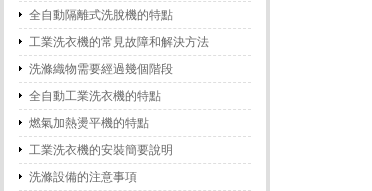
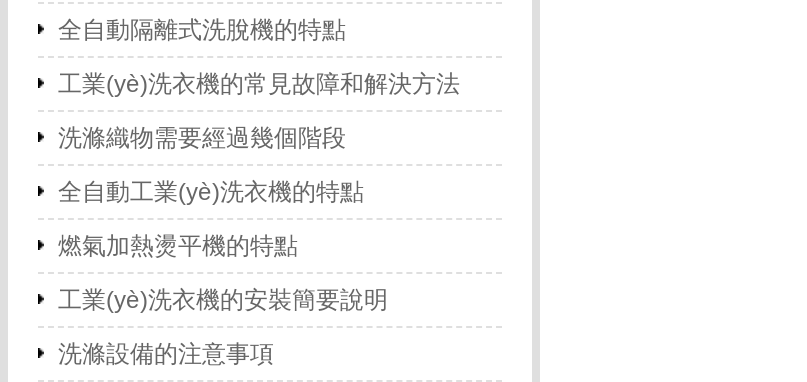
- 工業洗衣機的常見故障和解決方法
+ 工業(yè)洗衣機的常見故障和解決方法

- 全自動工業洗衣機的特點
+ 全自動工業(yè)洗衣機的特點

- 工業洗衣機的安裝簡要說明
+ 工業(yè)洗衣機的安裝簡要說明
